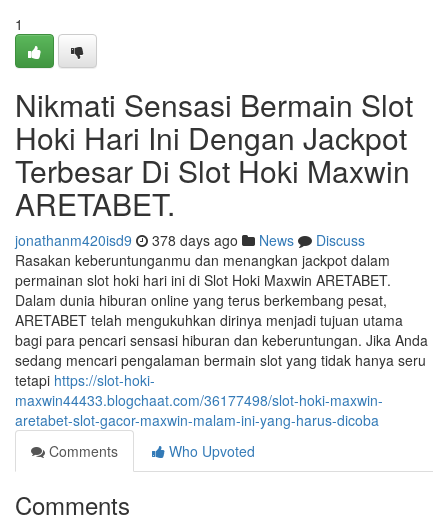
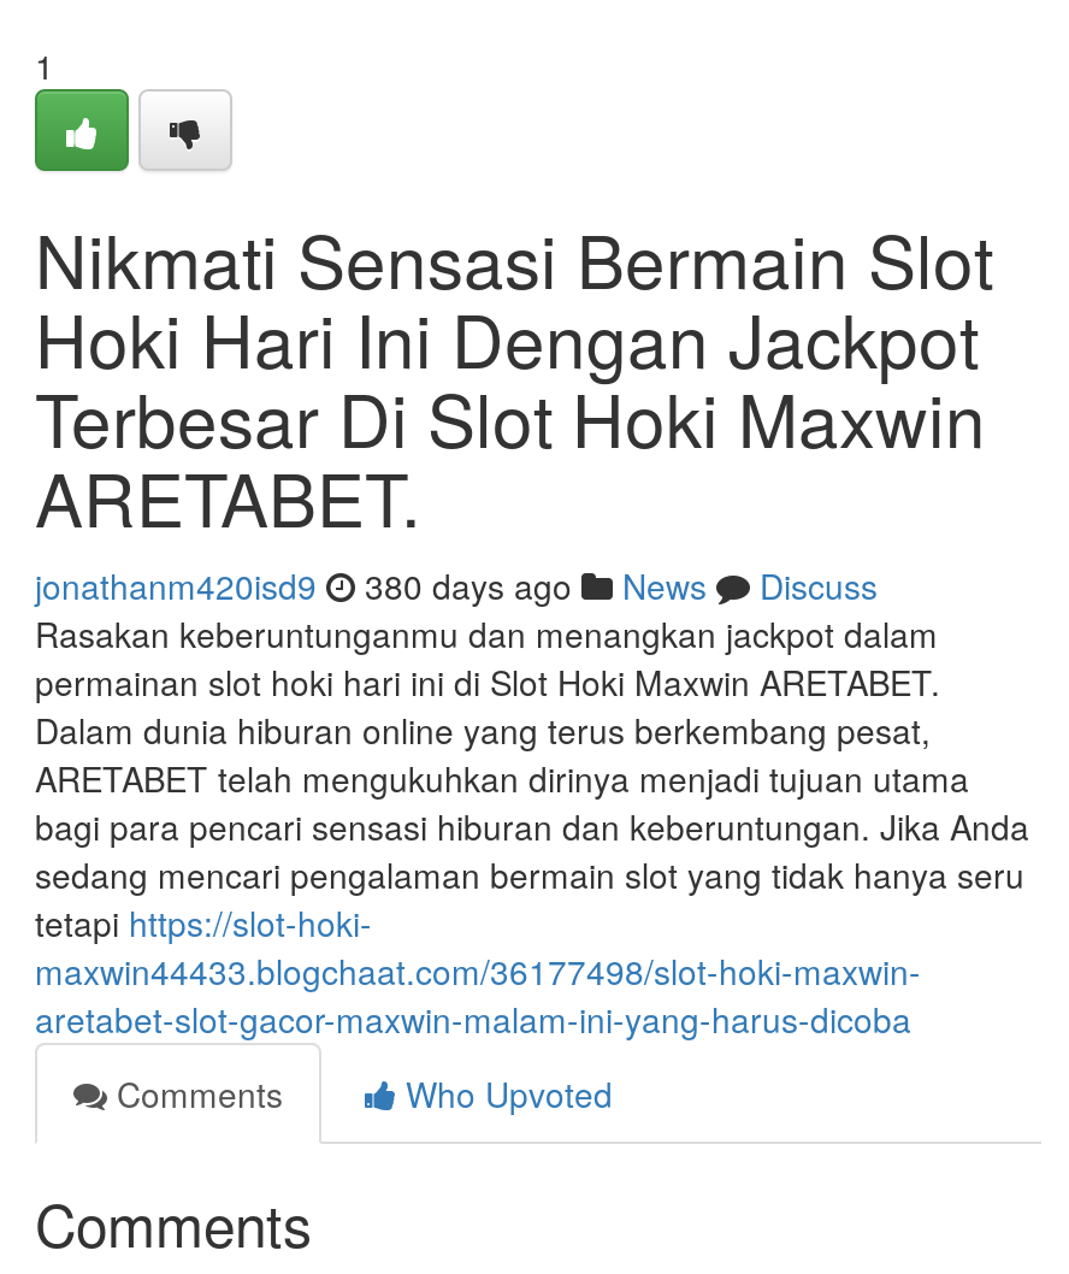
- jonathanm420isd9 378 days ago News Discuss
+ jonathanm420isd9 380 days ago News Discuss
